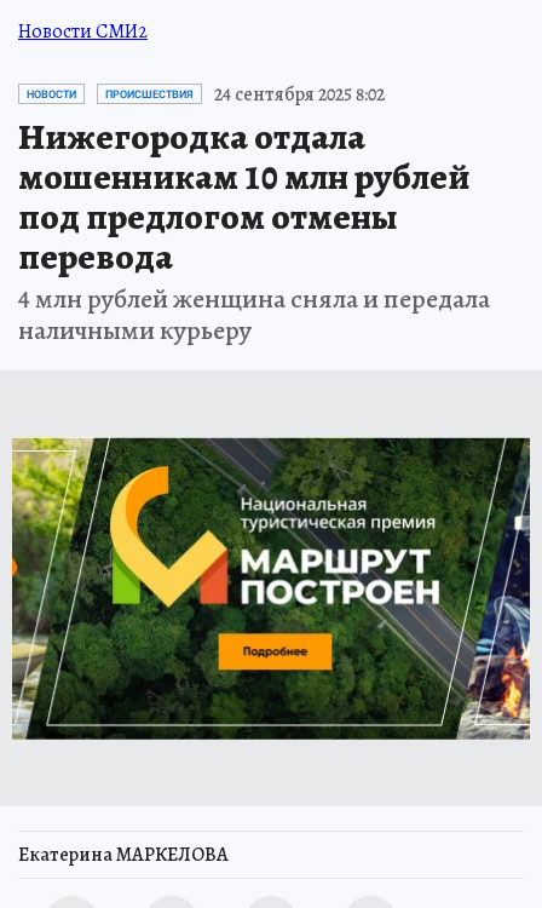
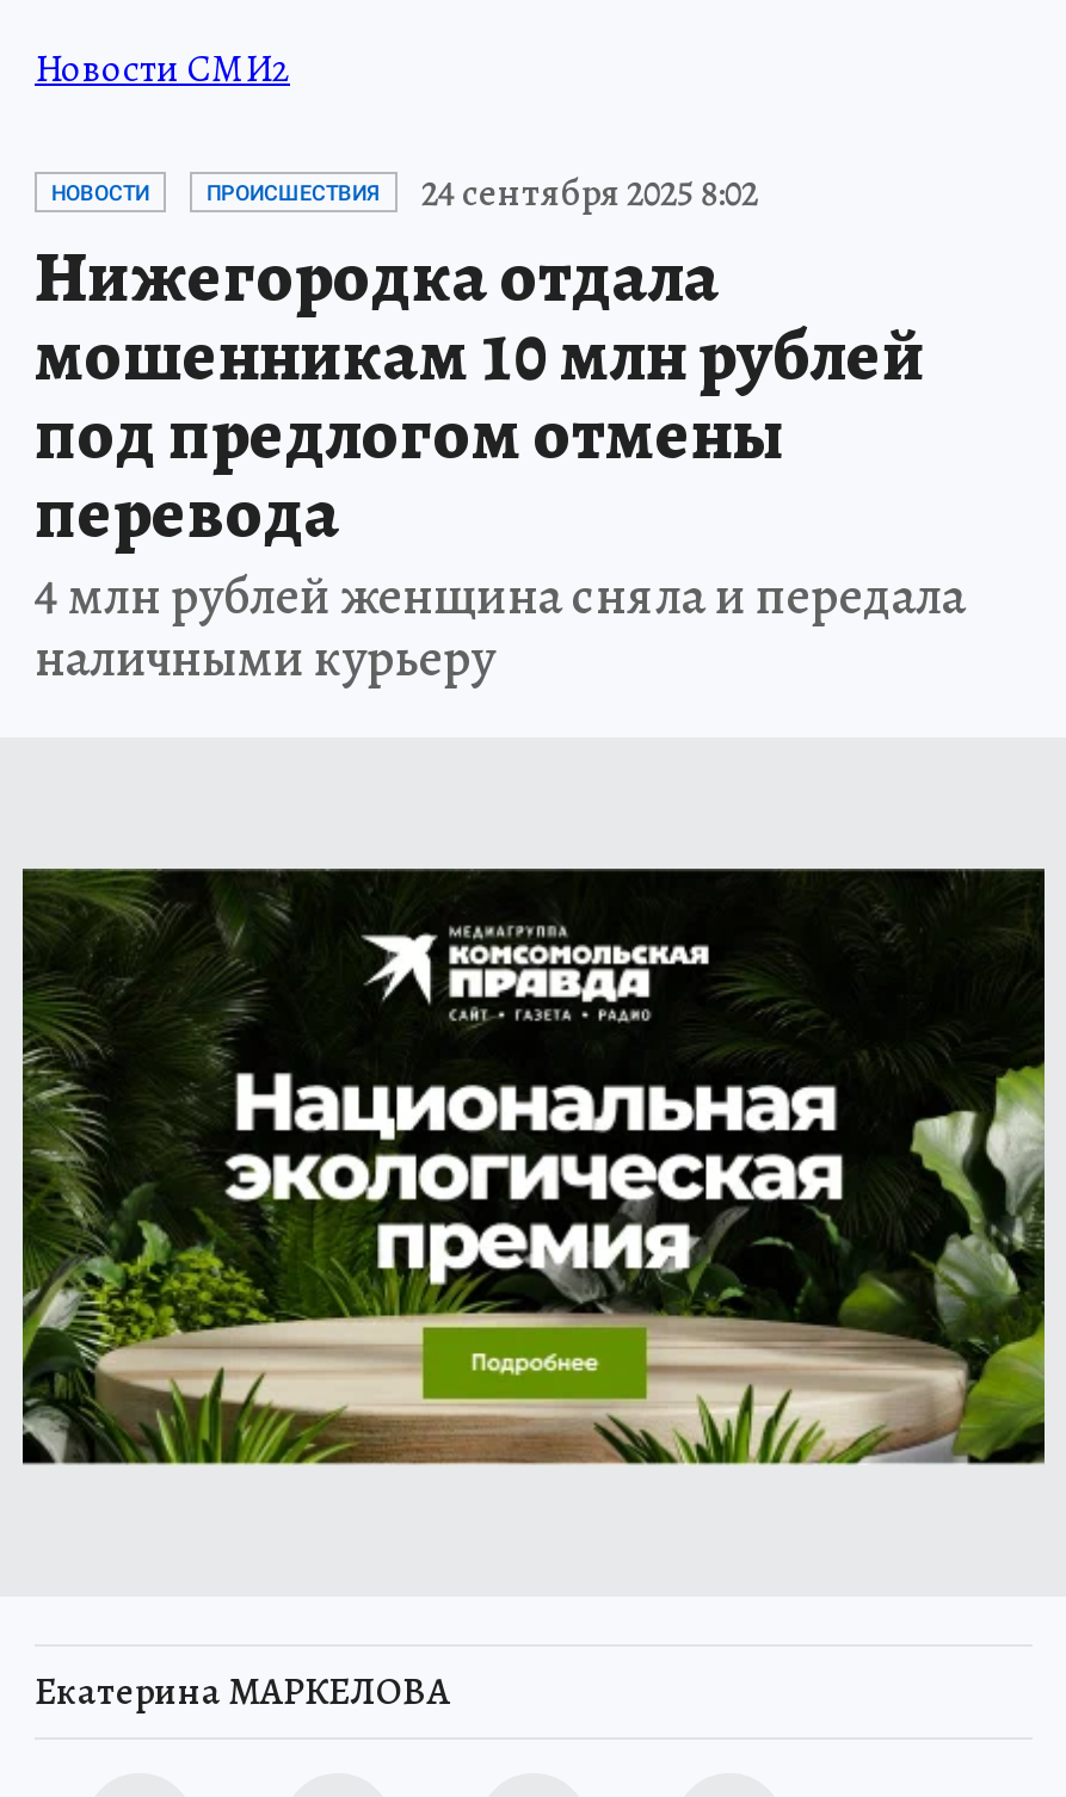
- [image]
+ [image]
